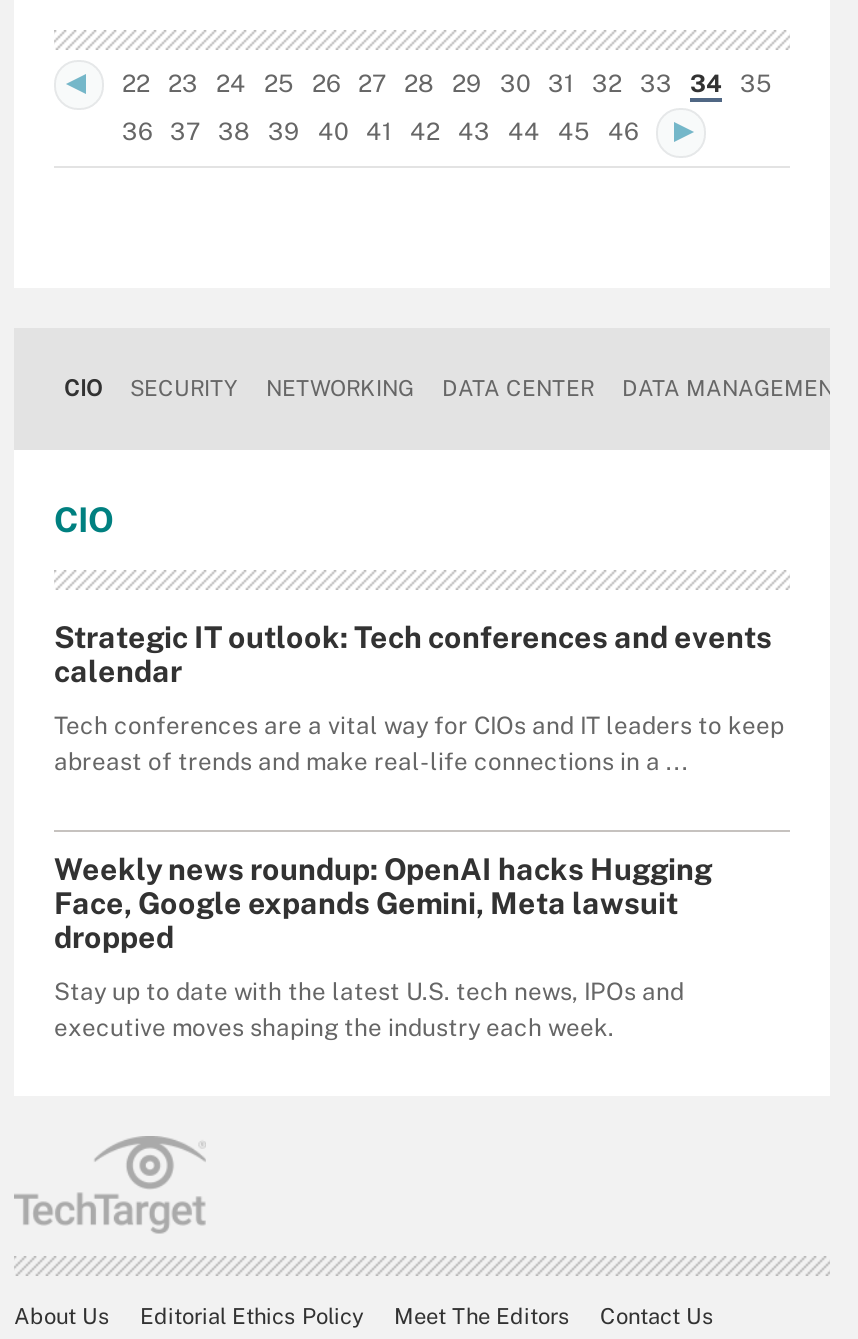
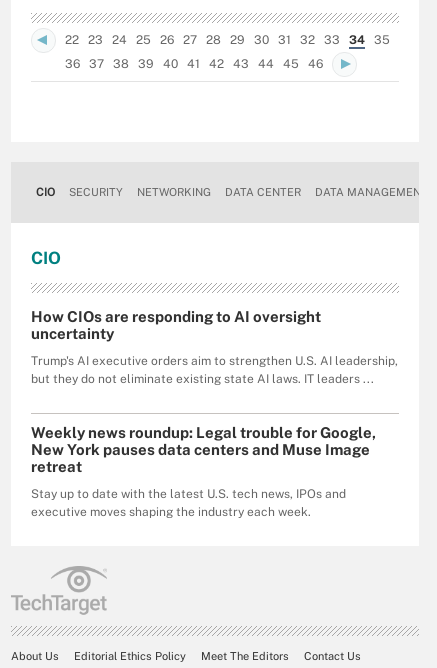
- Strategic IT outlook: Tech conferences and events
- calendar
+ How CIOs are responding to AI oversight
+ uncertainty

- Tech conferences are a vital way for CIOs and IT leaders to keep
- abreast of trends and make real-life connections in a ...
+ Trump's AI executive orders aim to strengthen U.S. AI leadership,
+ but they do not eliminate existing state AI laws. IT leaders ...

- Weekly news roundup: OpenAI hacks Hugging
- Face, Google expands Gemini, Meta lawsuit
- dropped
+ Weekly news roundup: Legal trouble for Google,
+ New York pauses data centers and Muse Image
+ retreat
